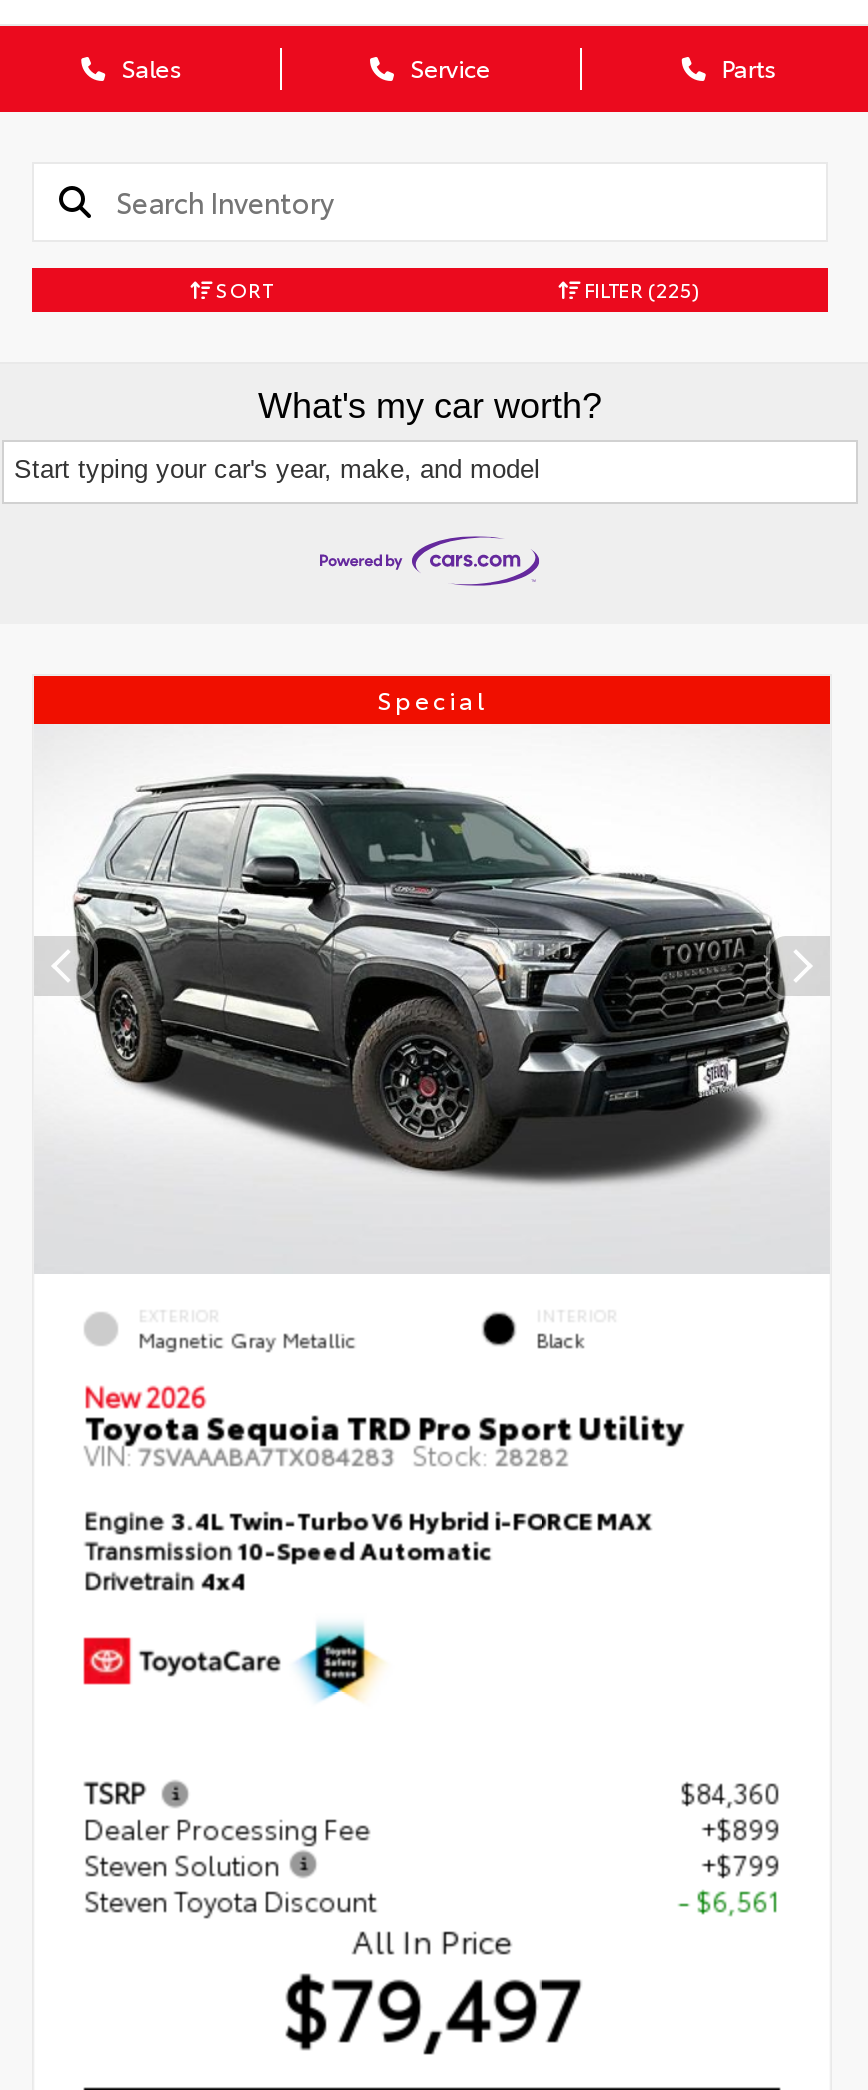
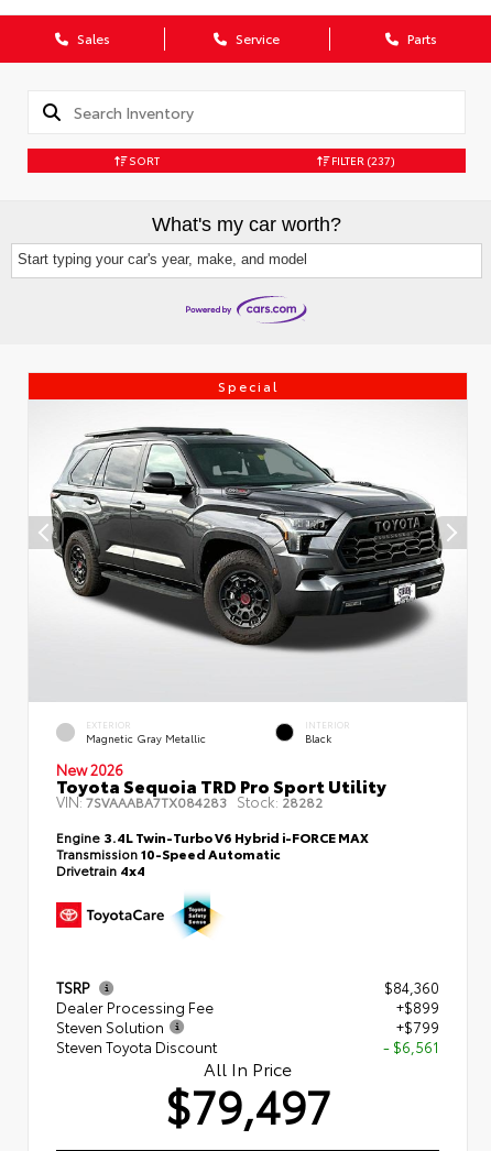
- FILTER (225)
+ FILTER (237)
